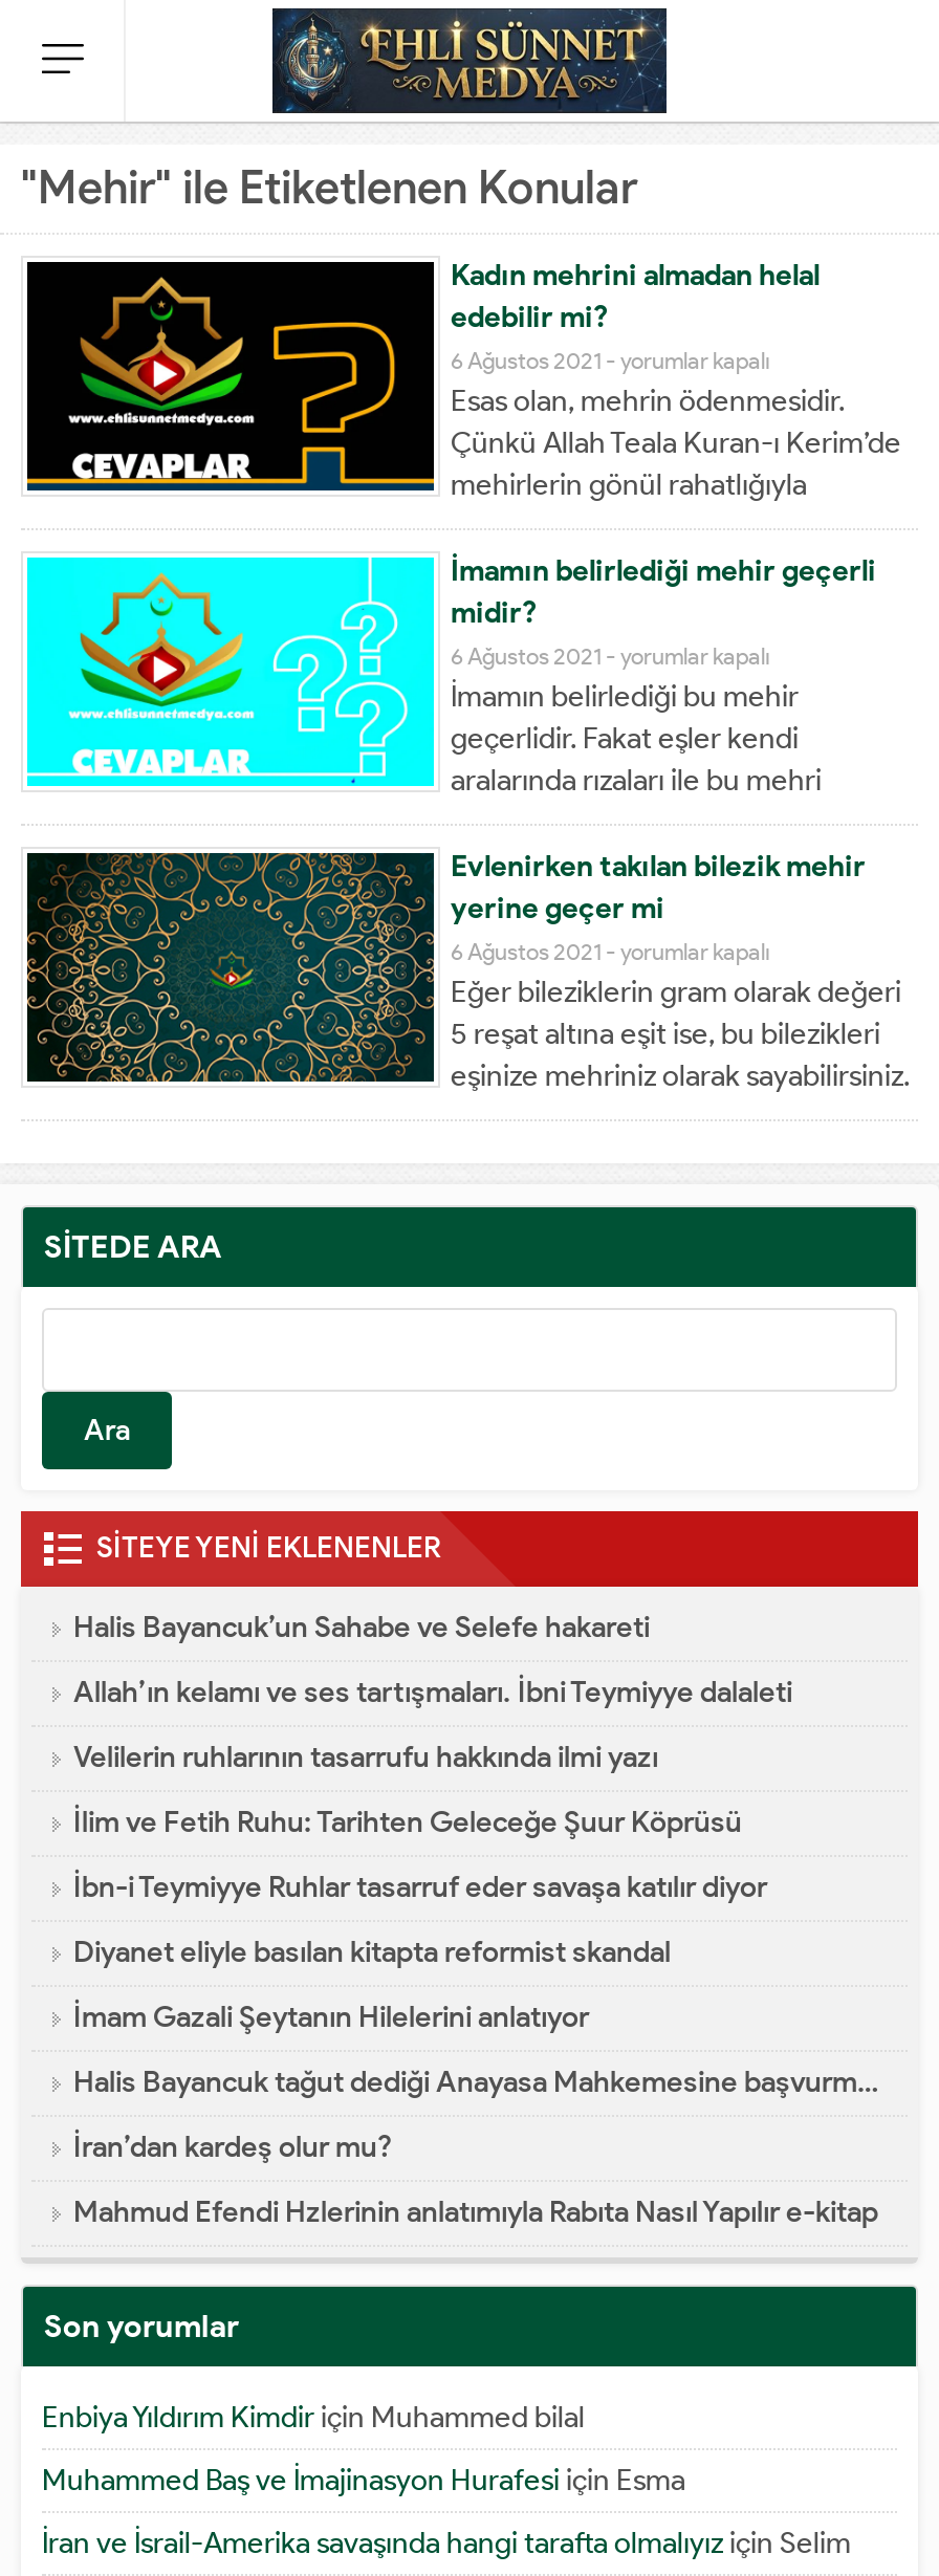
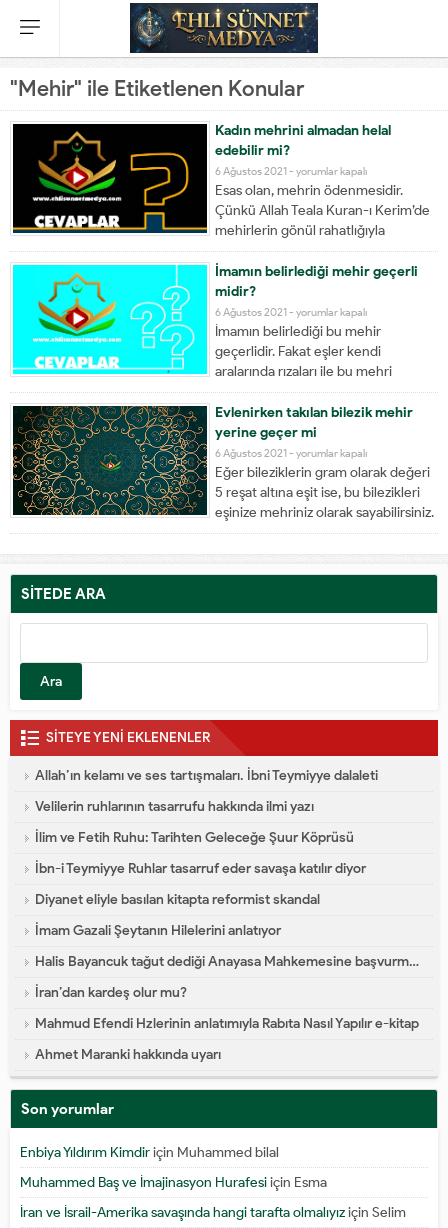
- Halis Bayancuk’un Sahabe ve Selefe hakareti

moved up: Allah’ın kelamı ve ses tartışmaları. İbni Teymiyye dalaleti | Velilerin ruhlarının tasarrufu hakkında ilmi yazı | İlim ve Fetih Ruhu: Tarihten Geleceğe Şuur Köprüsü | İbn-i Teymiyye Ruhlar tasarruf eder savaşa katılır diyor | Diyanet eliyle basılan kitapta reformist skandal | İmam Gazali Şeytanın Hilelerini anlatıyor | İran’dan kardeş olur mu? | Mahmud Efendi Hzlerinin anlatımıyla Rabıta Nasıl Yapılır e-kitap

+ Ahmet Maranki hakkında uyarı
